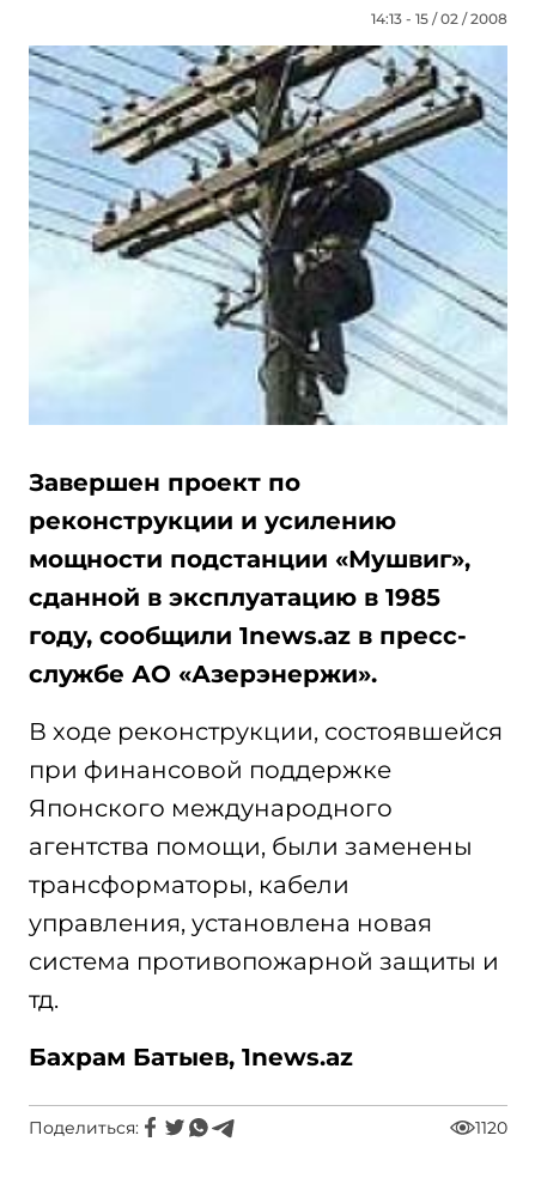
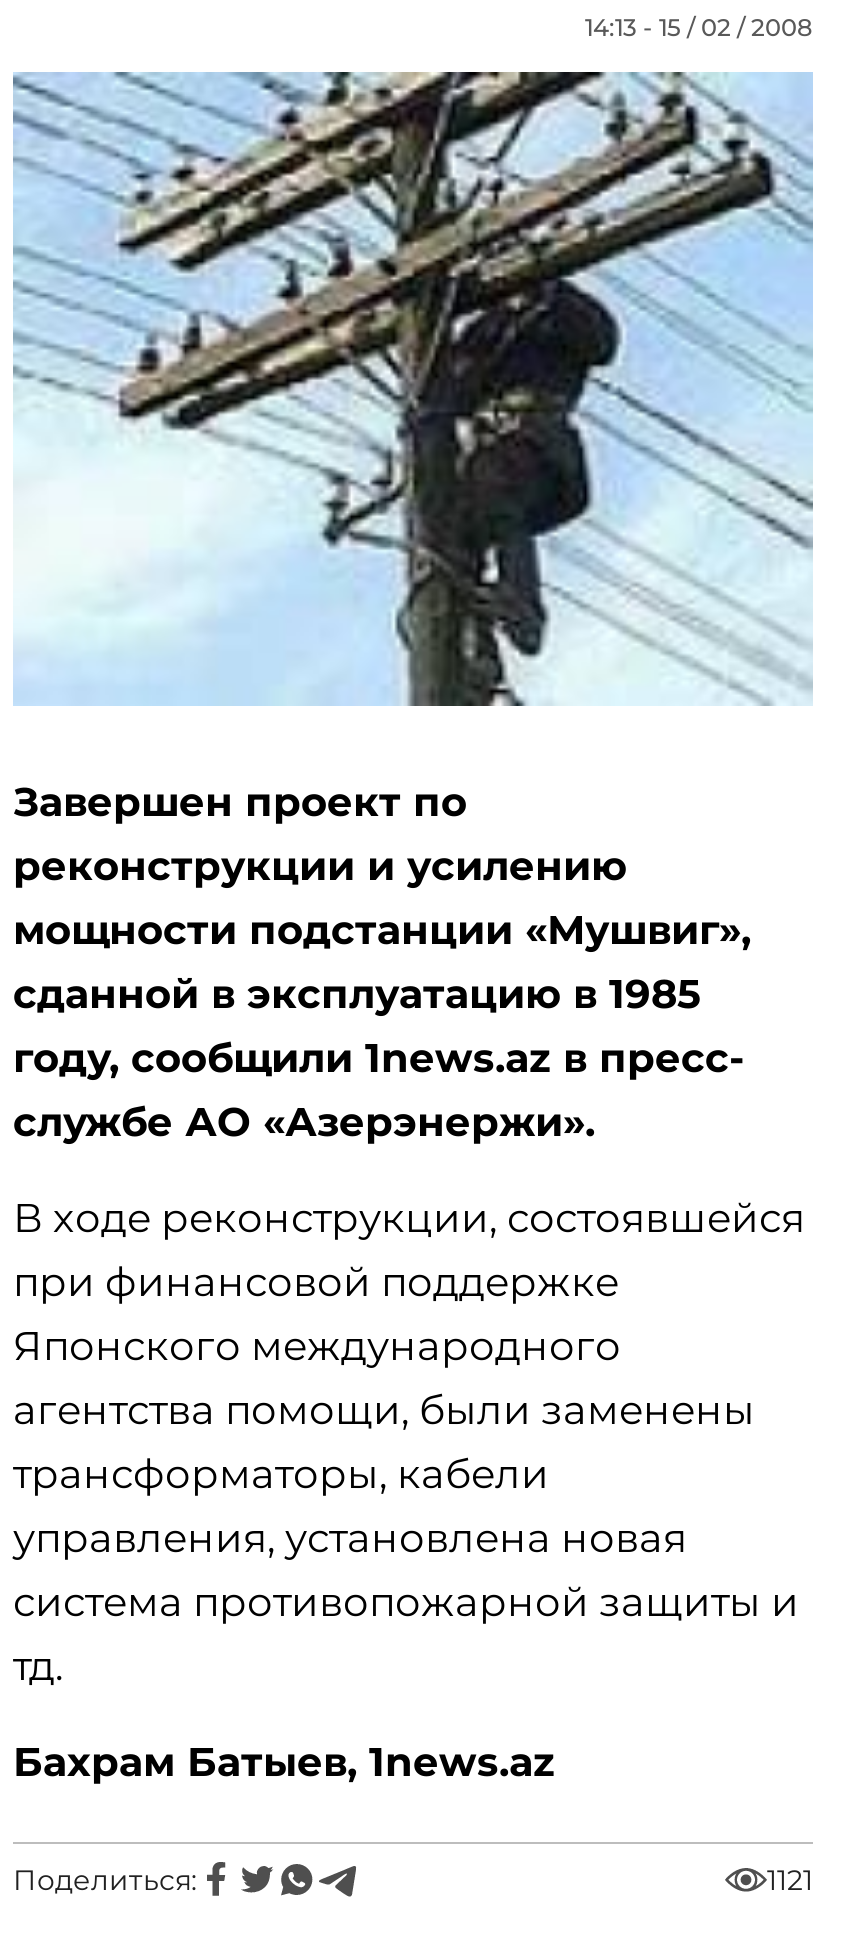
- 1120
+ 1121
